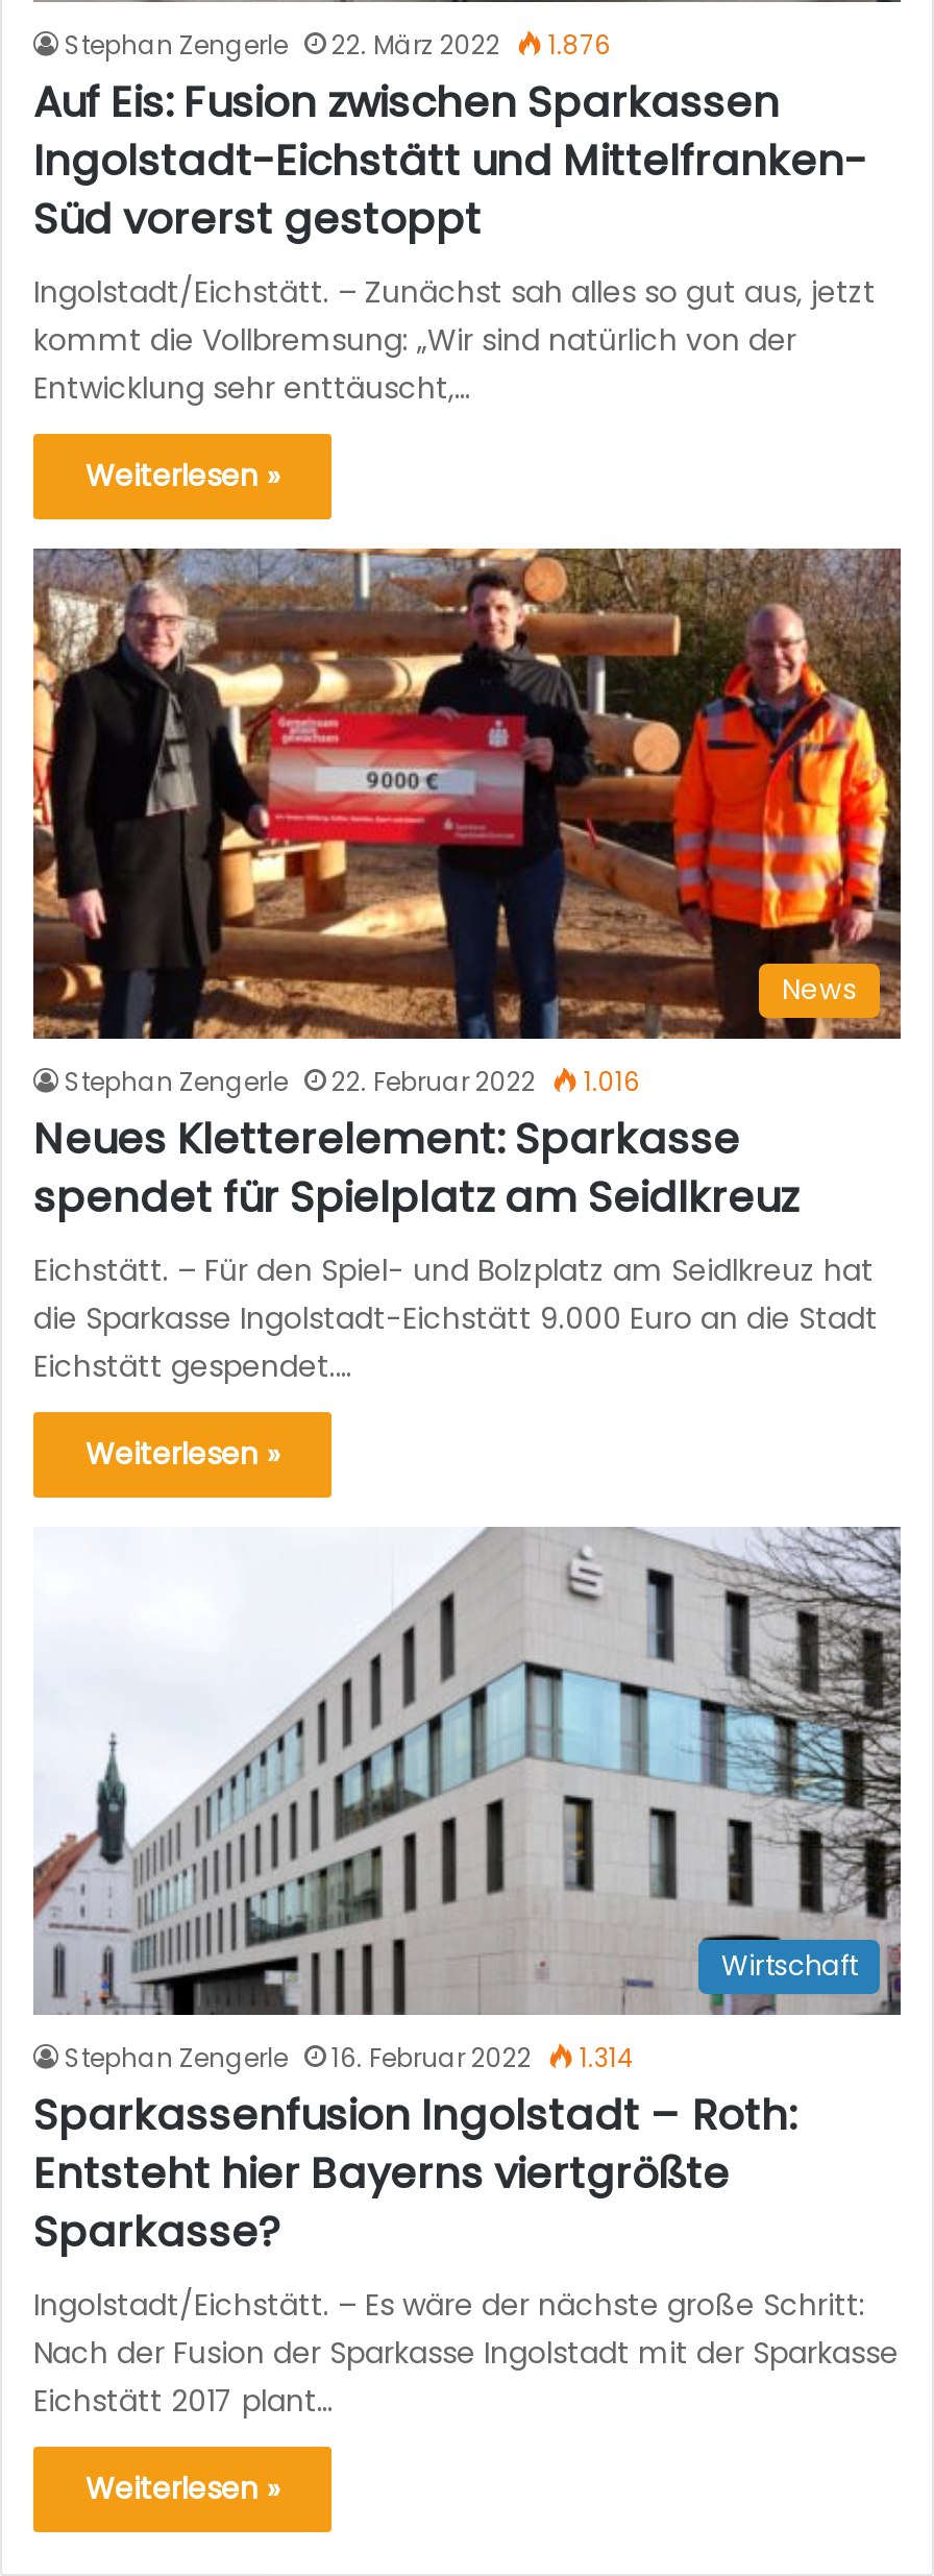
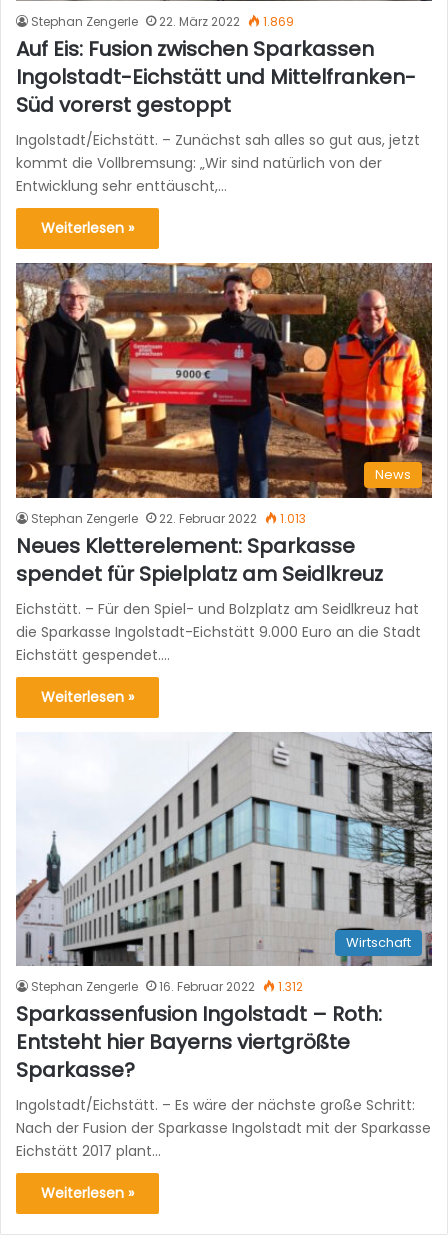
- Stephan Zengerle 22. März 2022 1.876
+ Stephan Zengerle 22. März 2022 1.869

- Stephan Zengerle 22. Februar 2022 1.016
+ Stephan Zengerle 22. Februar 2022 1.013

- Stephan Zengerle 16. Februar 2022 1.314
+ Stephan Zengerle 16. Februar 2022 1.312
